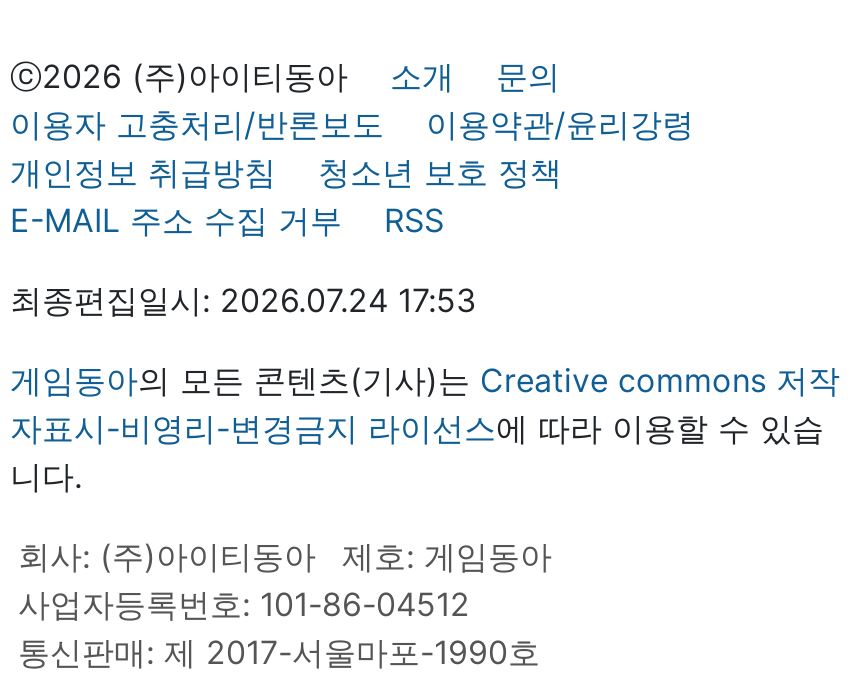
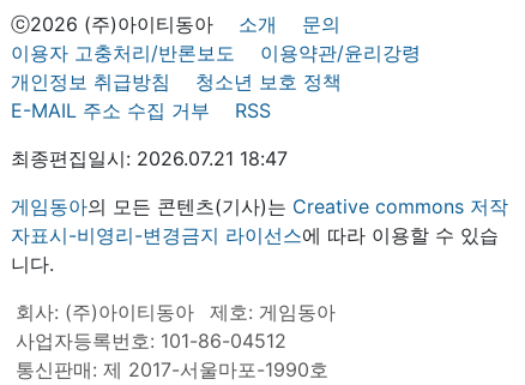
- 최종편집일시: 2026.07.24 17:53
+ 최종편집일시: 2026.07.21 18:47
